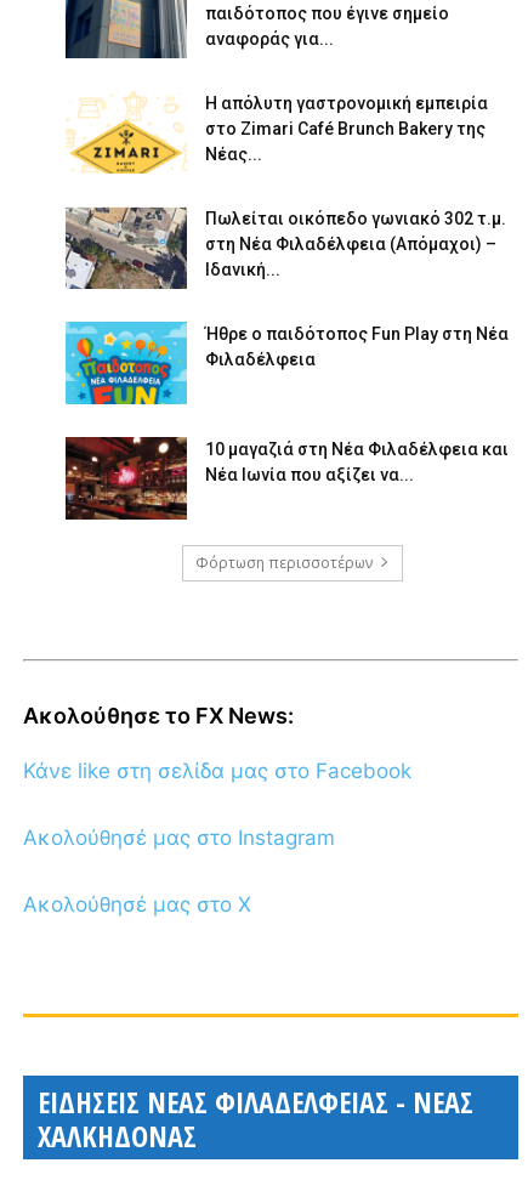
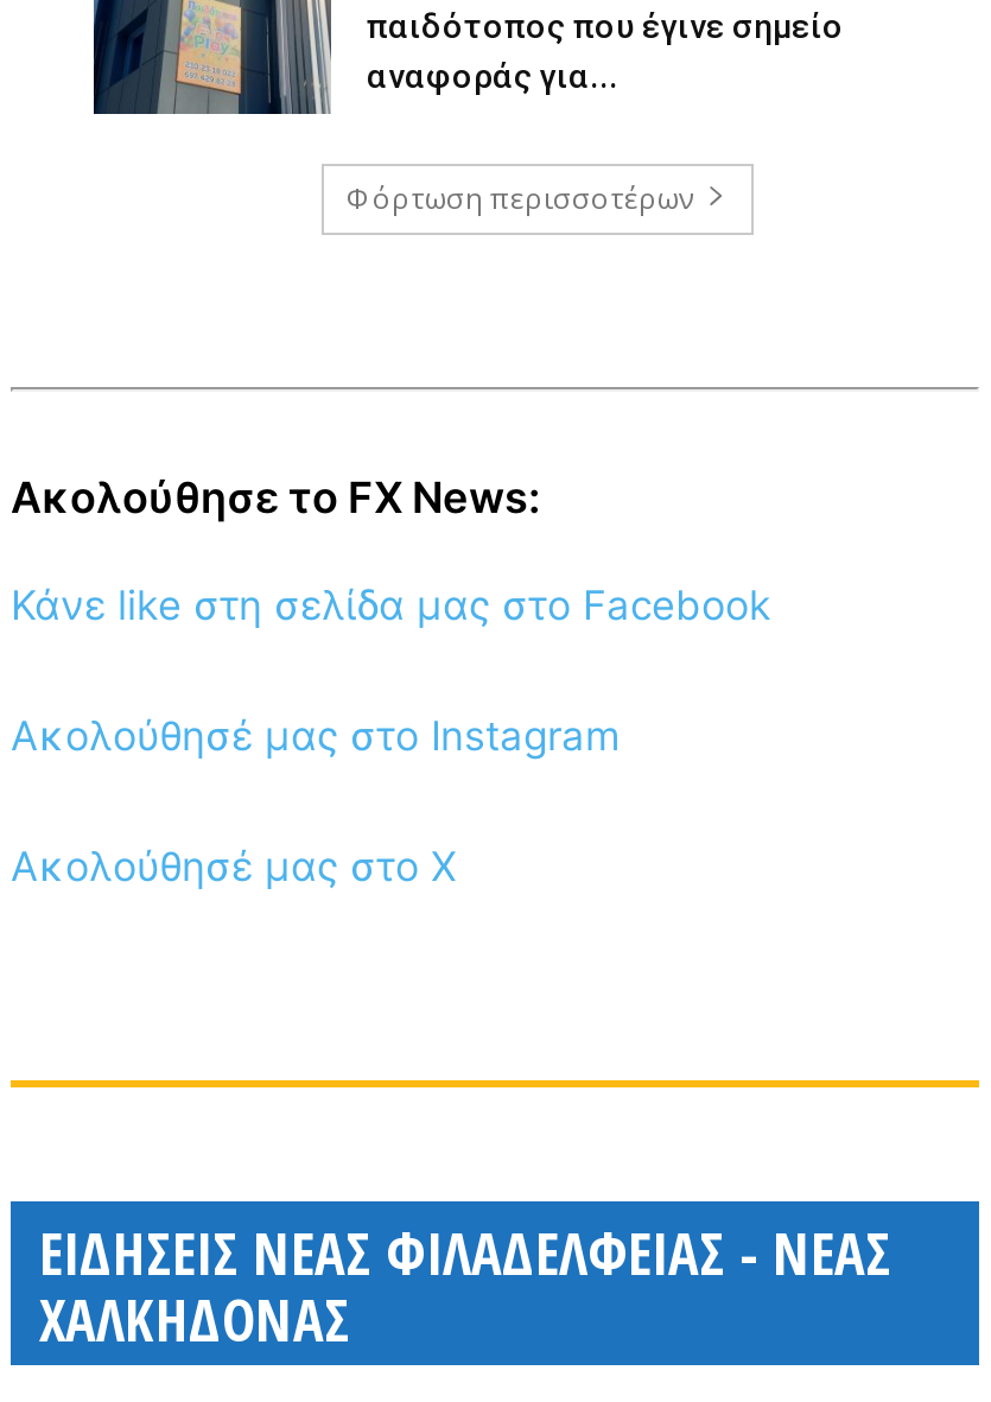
- [image]
- Η απόλυτη γαστρονομική εμπειρία
- στο Zimari Café Brunch Bakery της
- Νέας...
- Πωλείται οικόπεδο γωνιακό 302 τ.μ.
- στη Νέα Φιλαδέλφεια (Απόμαχοι) –
- Ιδανική...
- Ήθρε ο παιδότοπος Fun Play στη Νέα
- Φιλαδέλφεια

- [image]

- [image]

- [image]
- 10 μαγαζιά στη Νέα Φιλαδέλφεια και
- Νέα Ιωνία που αξίζει να...
